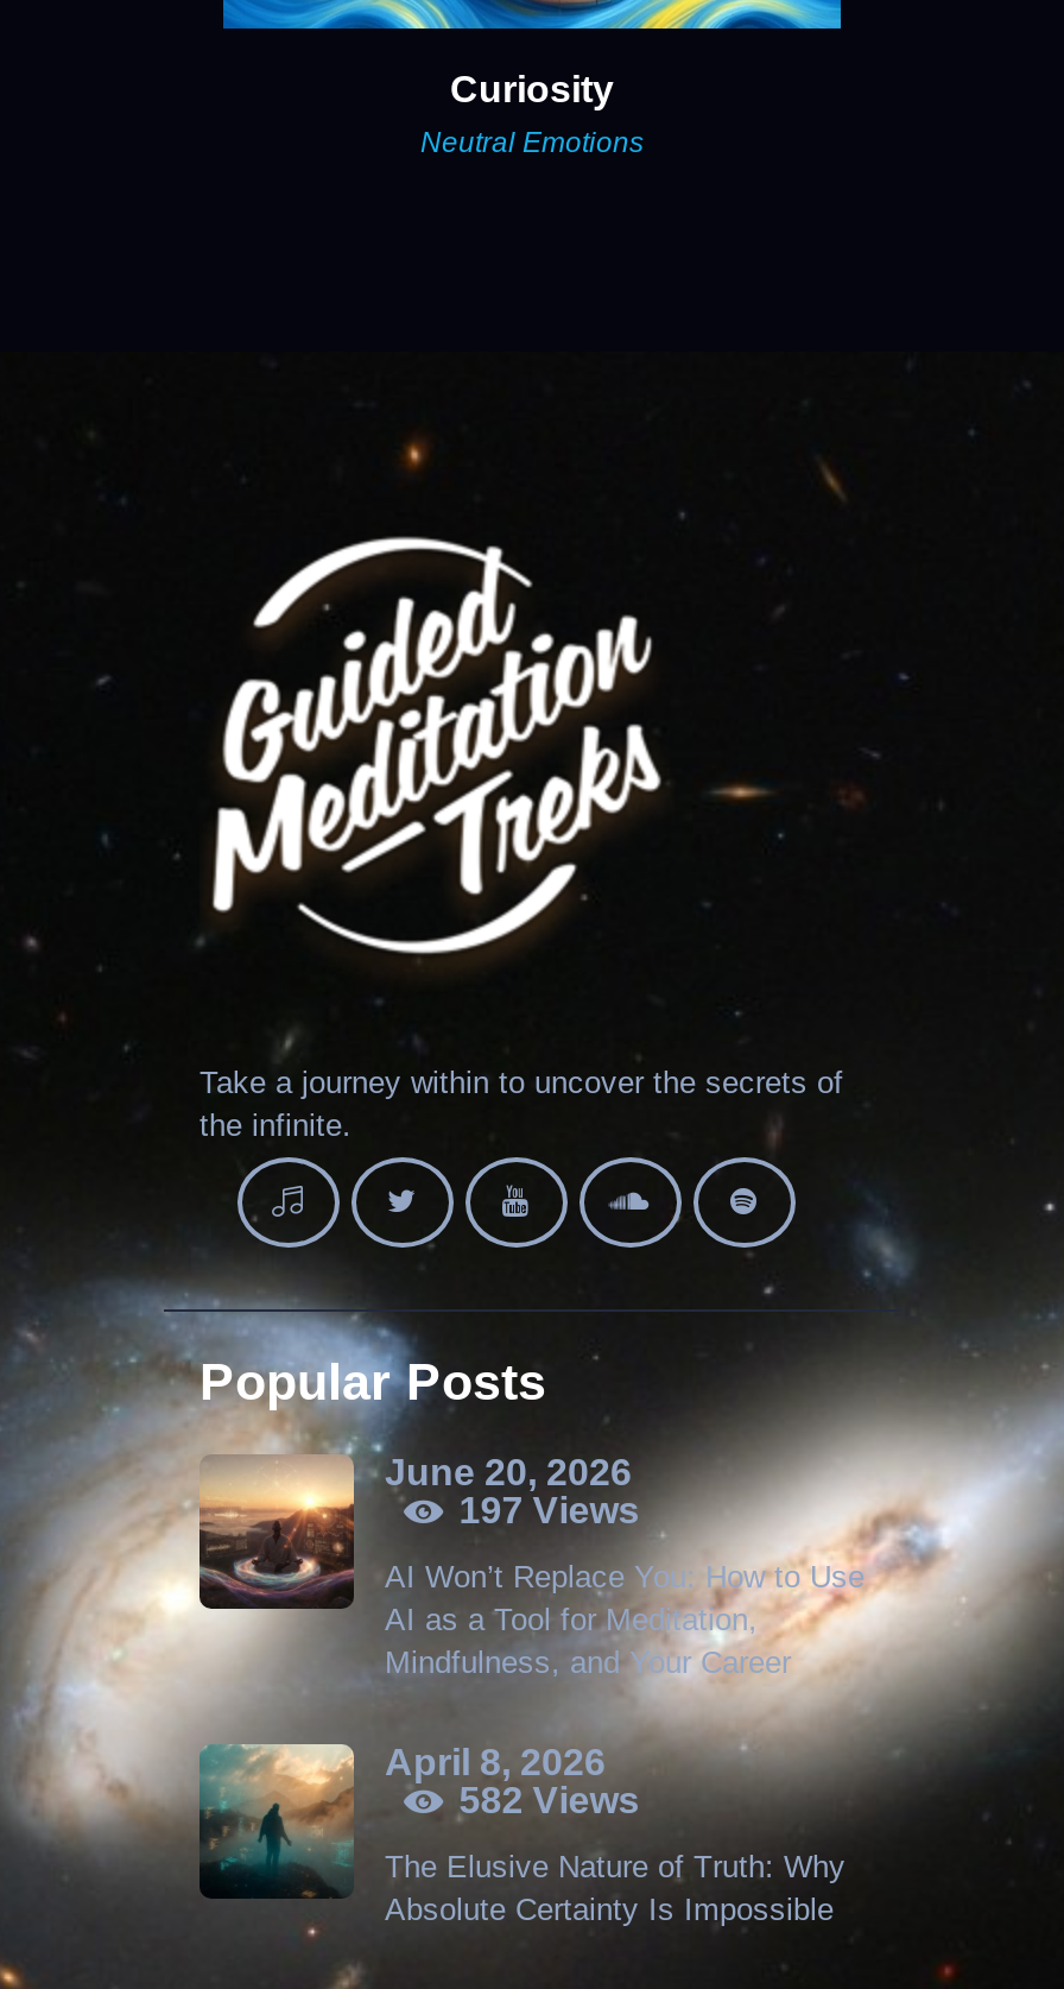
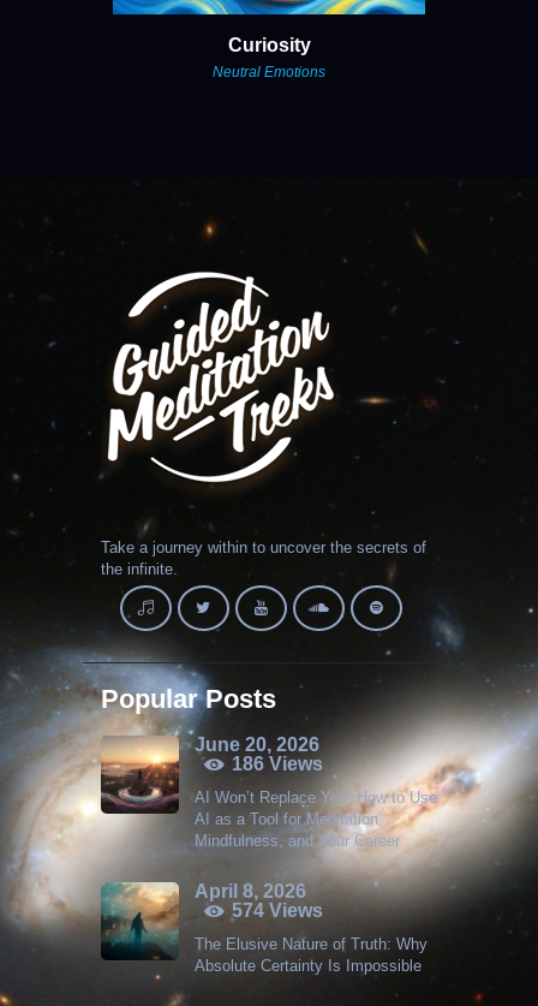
- 197 Views
+ 186 Views

- 582 Views
+ 574 Views
